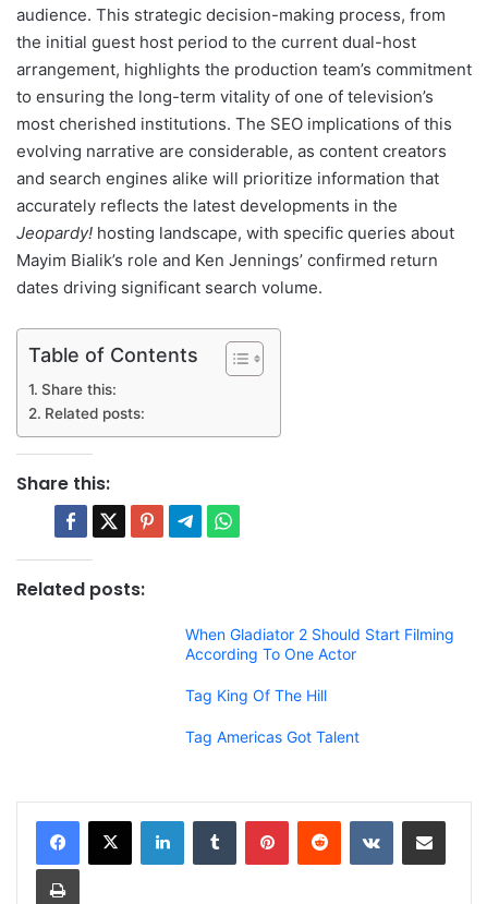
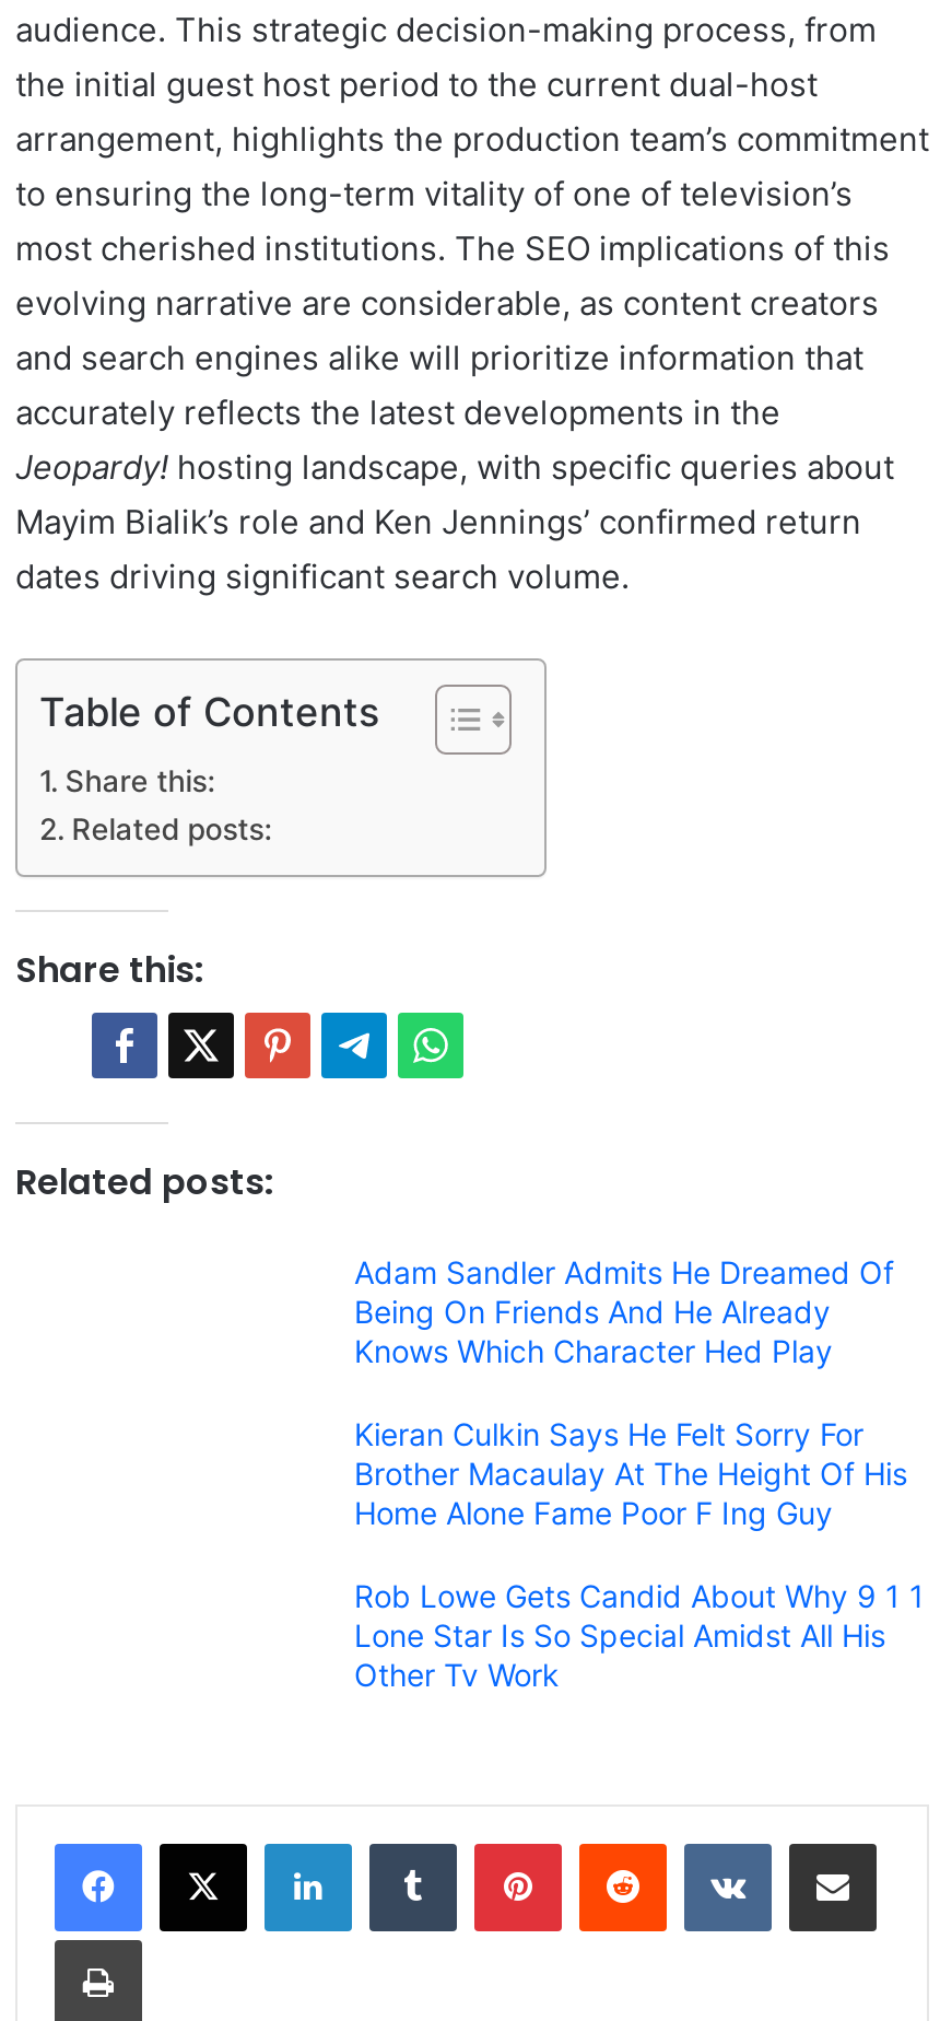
- When Gladiator 2 Should Start Filming
- According To One Actor
+ Adam Sandler Admits He Dreamed Of
+ Being On Friends And He Already
+ Knows Which Character Hed Play

- Tag King Of The Hill
+ Kieran Culkin Says He Felt Sorry For
+ Brother Macaulay At The Height Of His
+ Home Alone Fame Poor F Ing Guy

- Tag Americas Got Talent
+ Rob Lowe Gets Candid About Why 9 1 1
+ Lone Star Is So Special Amidst All His
+ Other Tv Work
